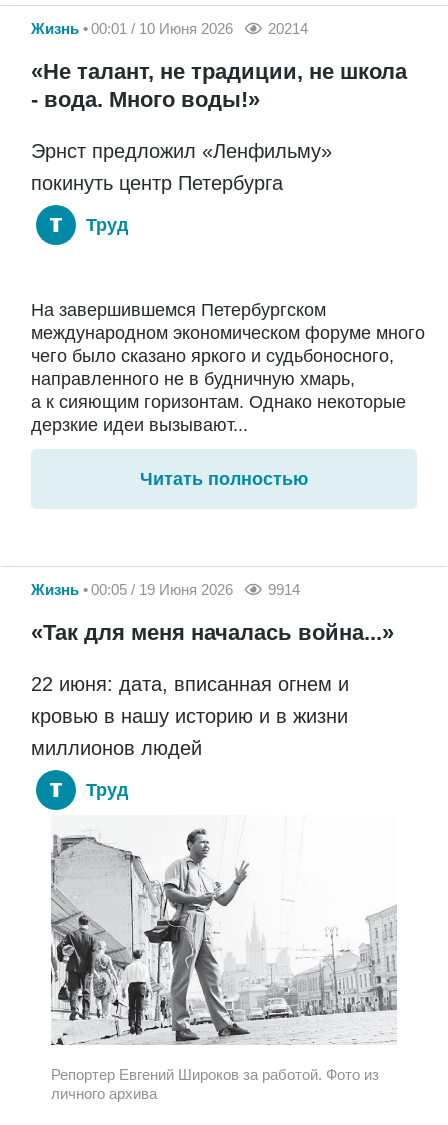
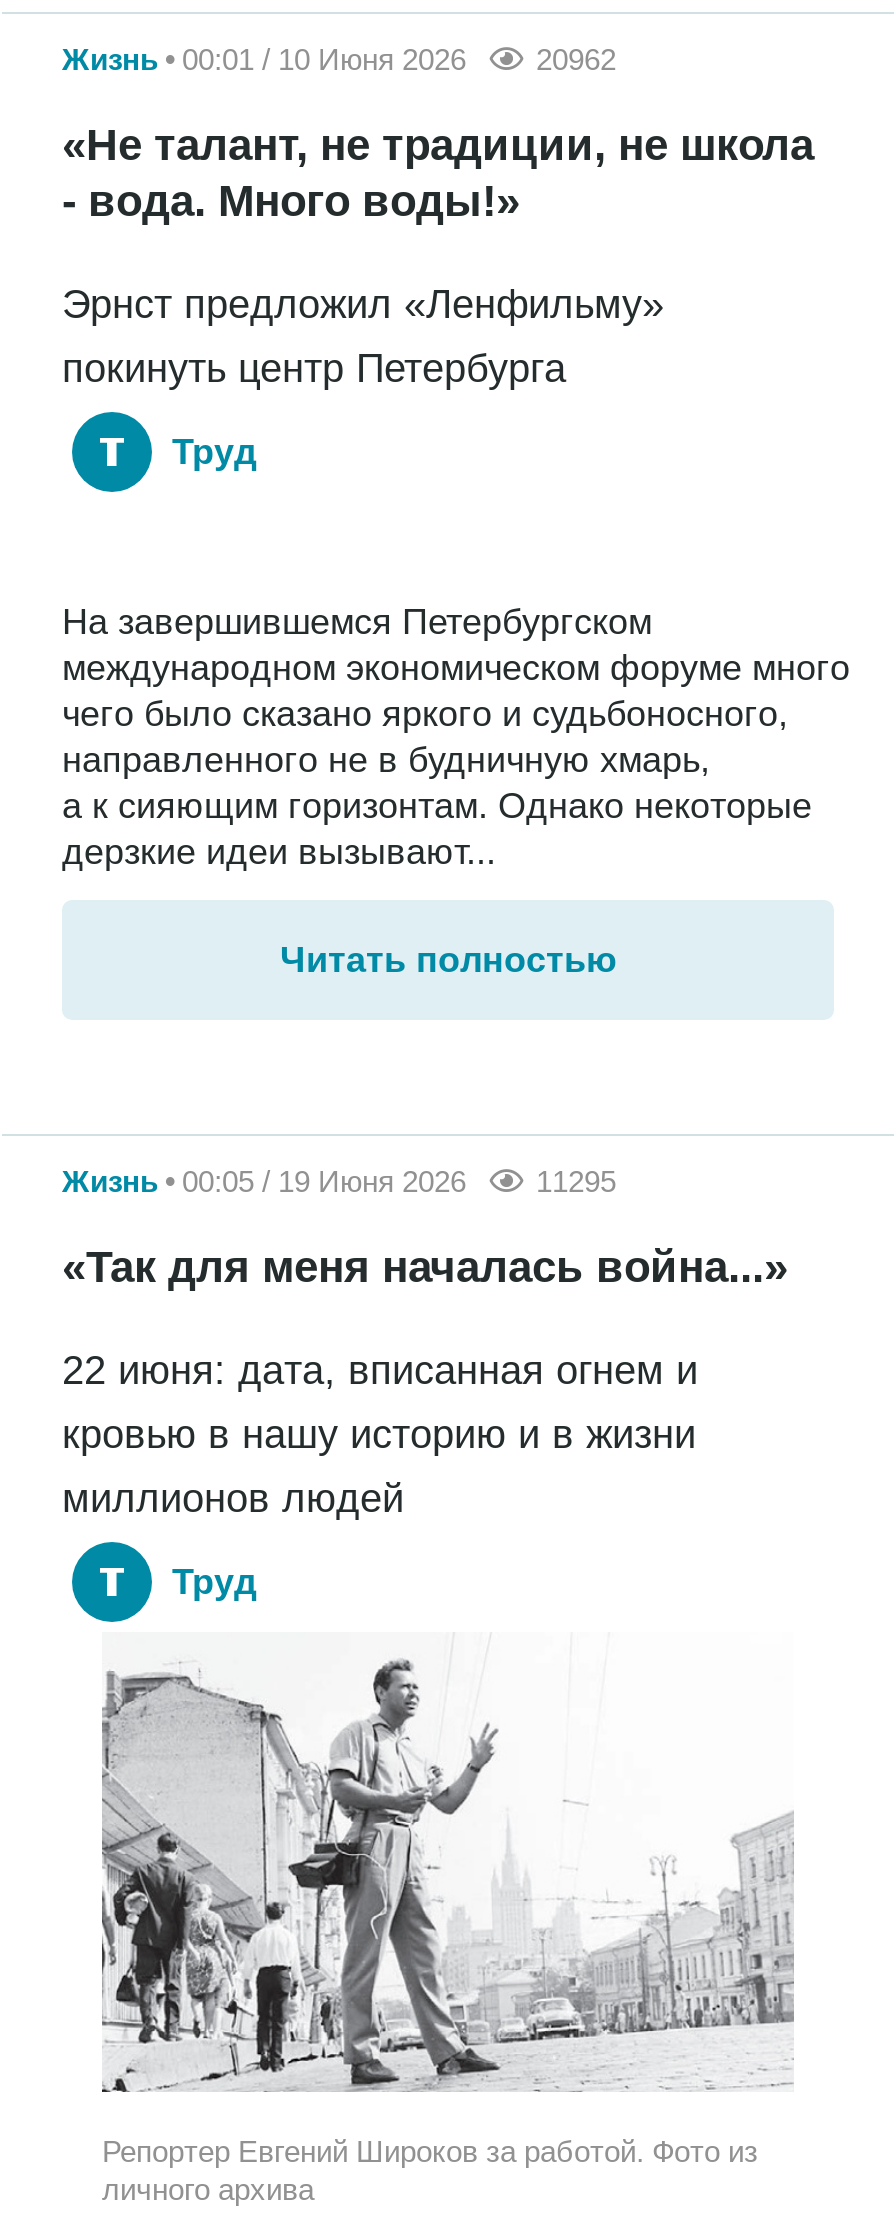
- 20214
+ 20962

- 9914
+ 11295
